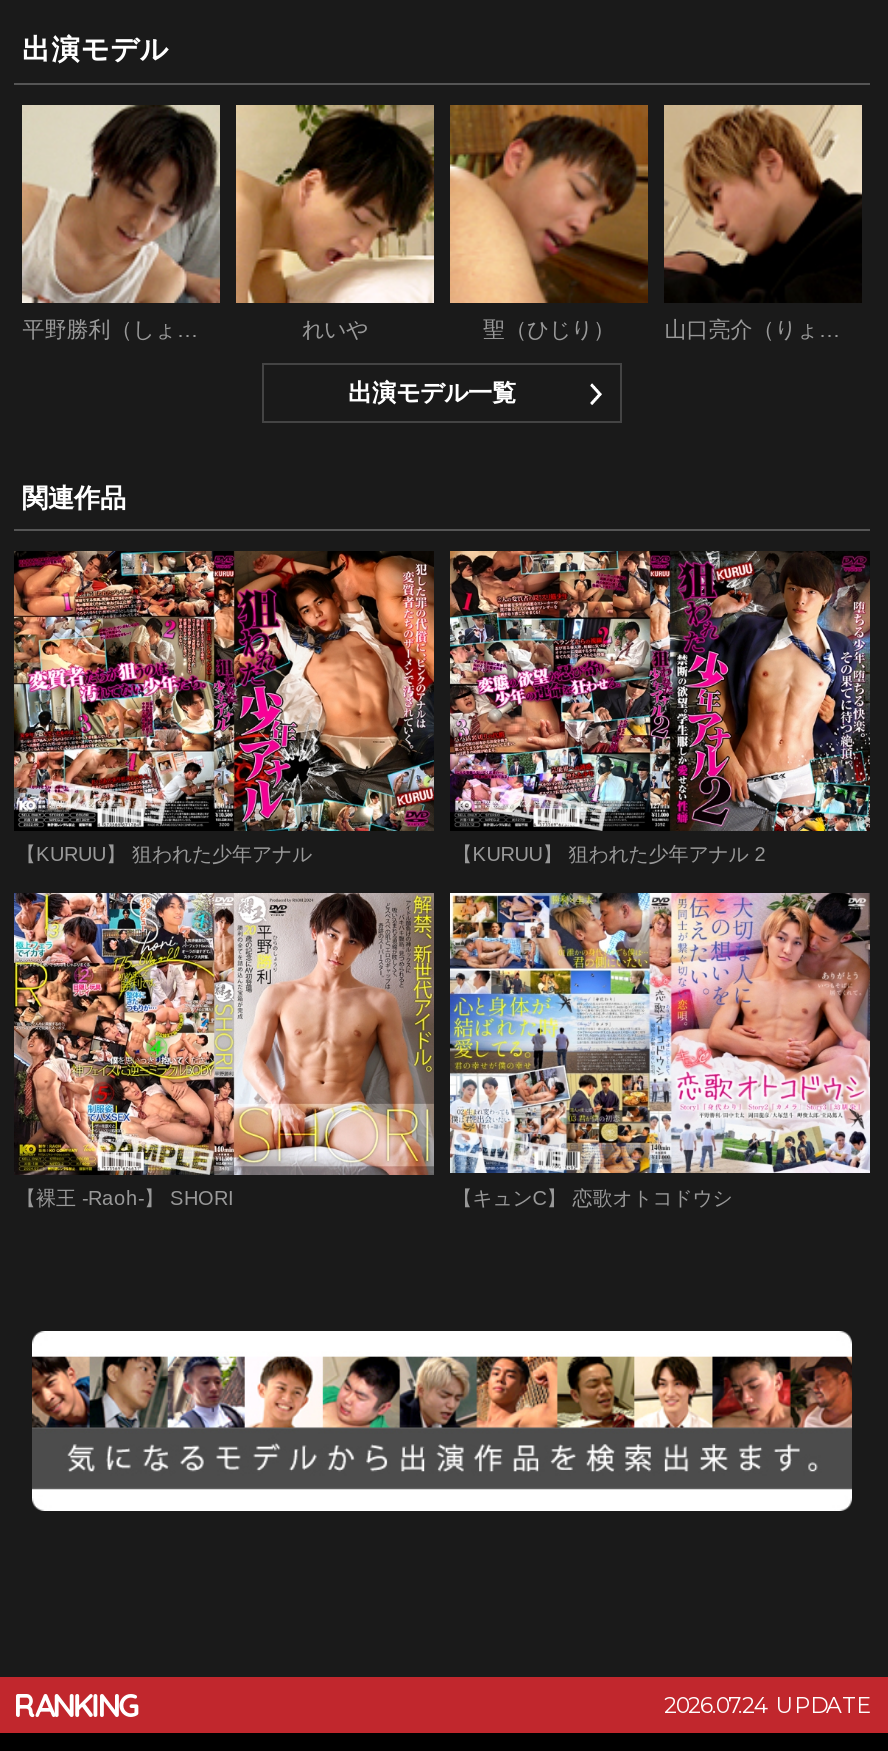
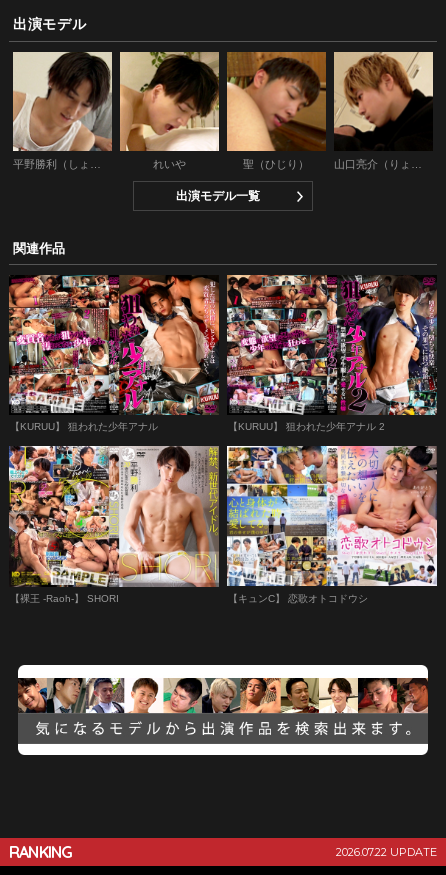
- 2026.07.24 UPDATE
+ 2026.07.22 UPDATE
